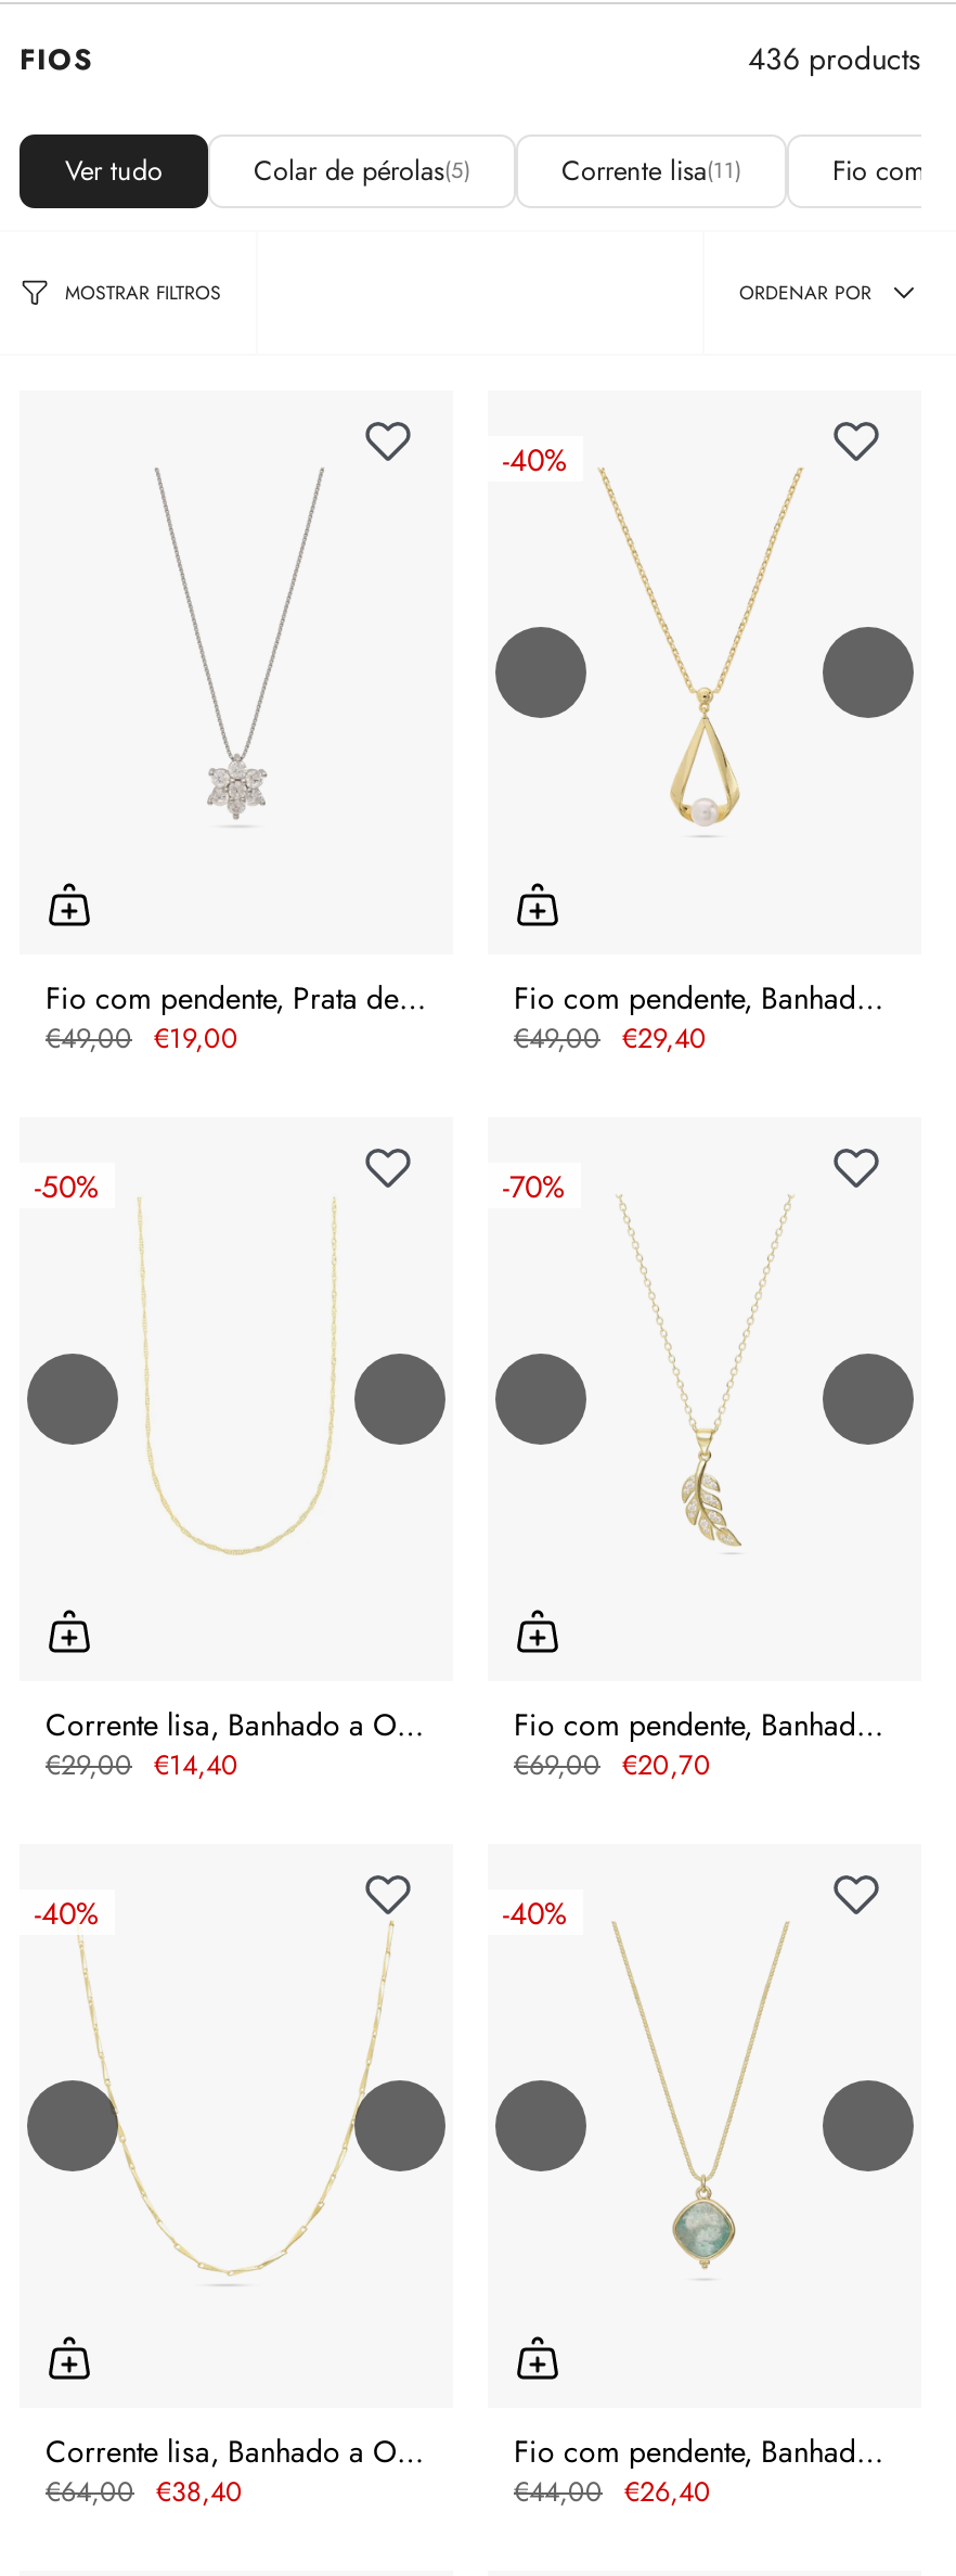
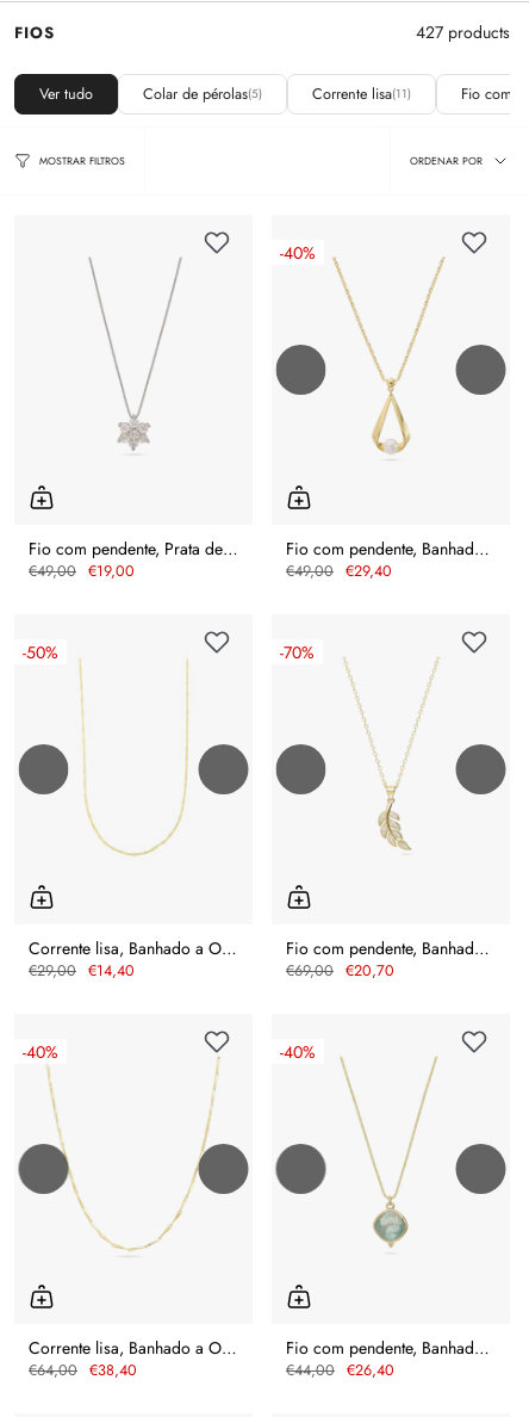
- 436 products
+ 427 products
